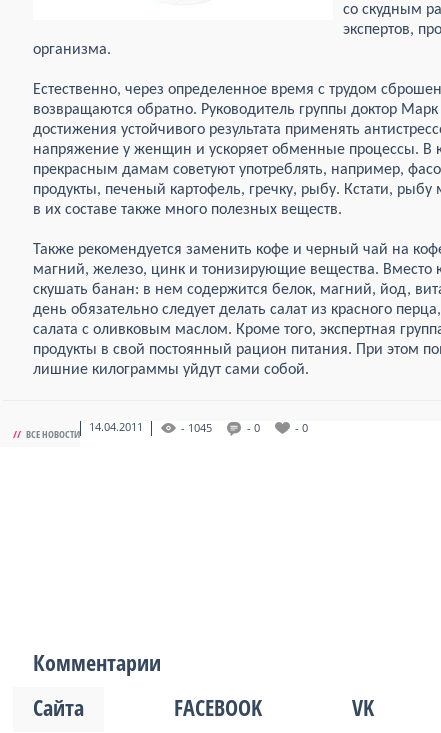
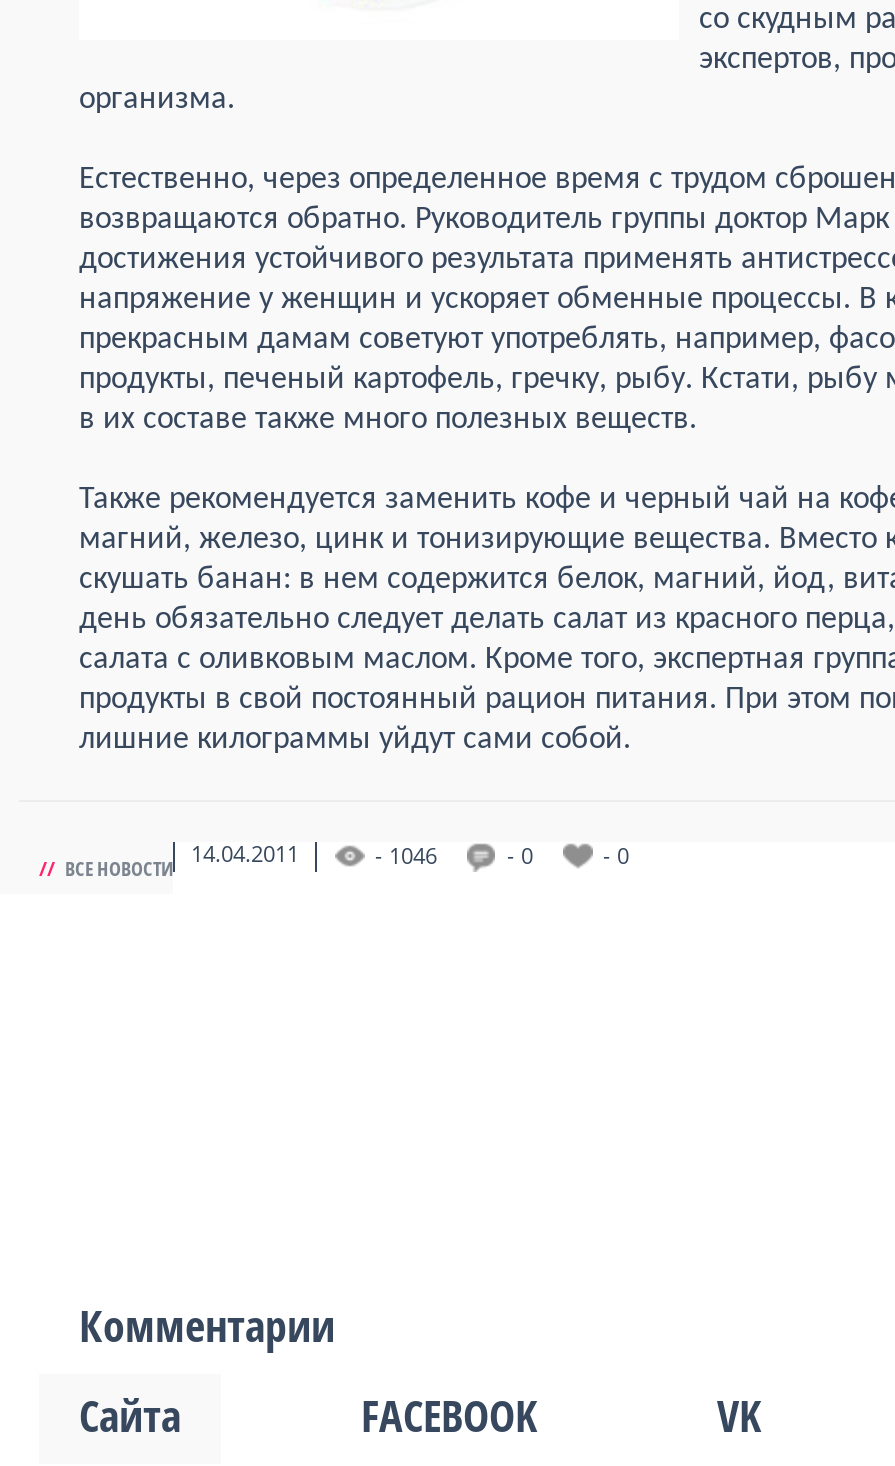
- - 1045
+ - 1046
